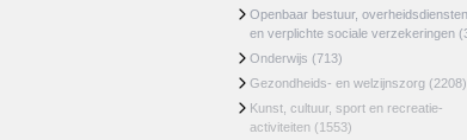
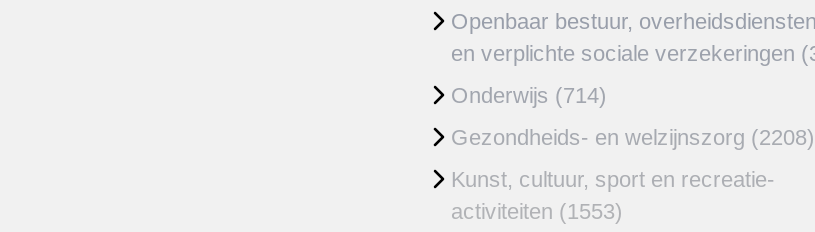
- Onderwijs (713)
+ Onderwijs (714)
